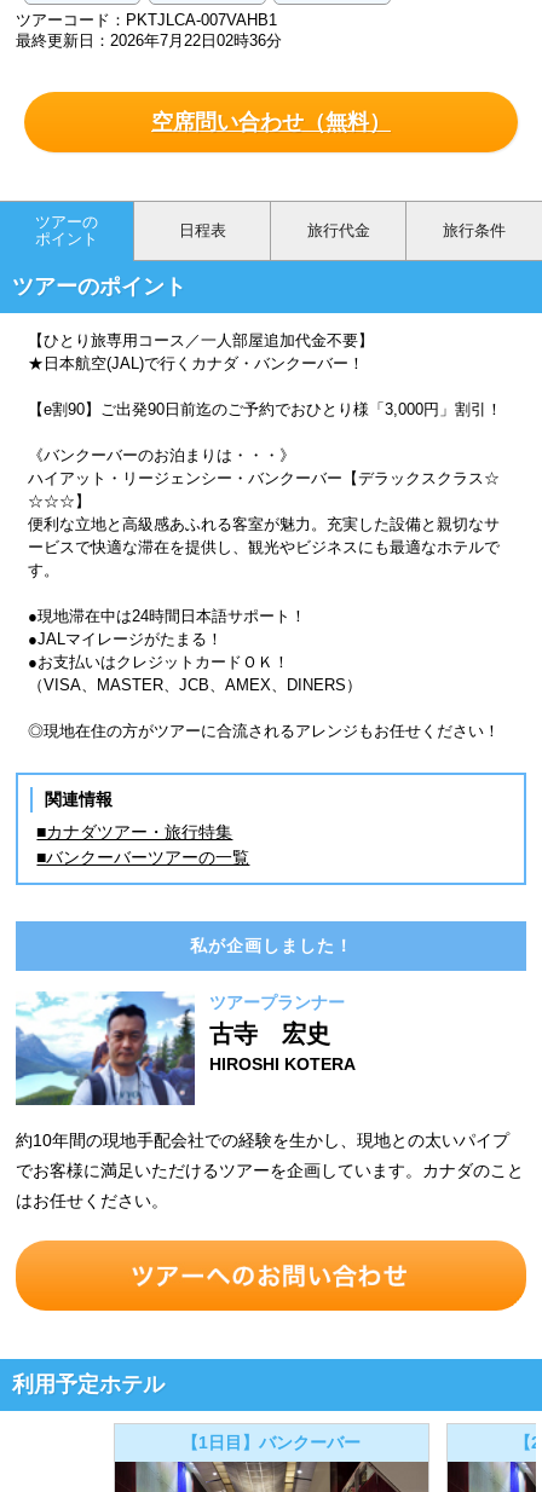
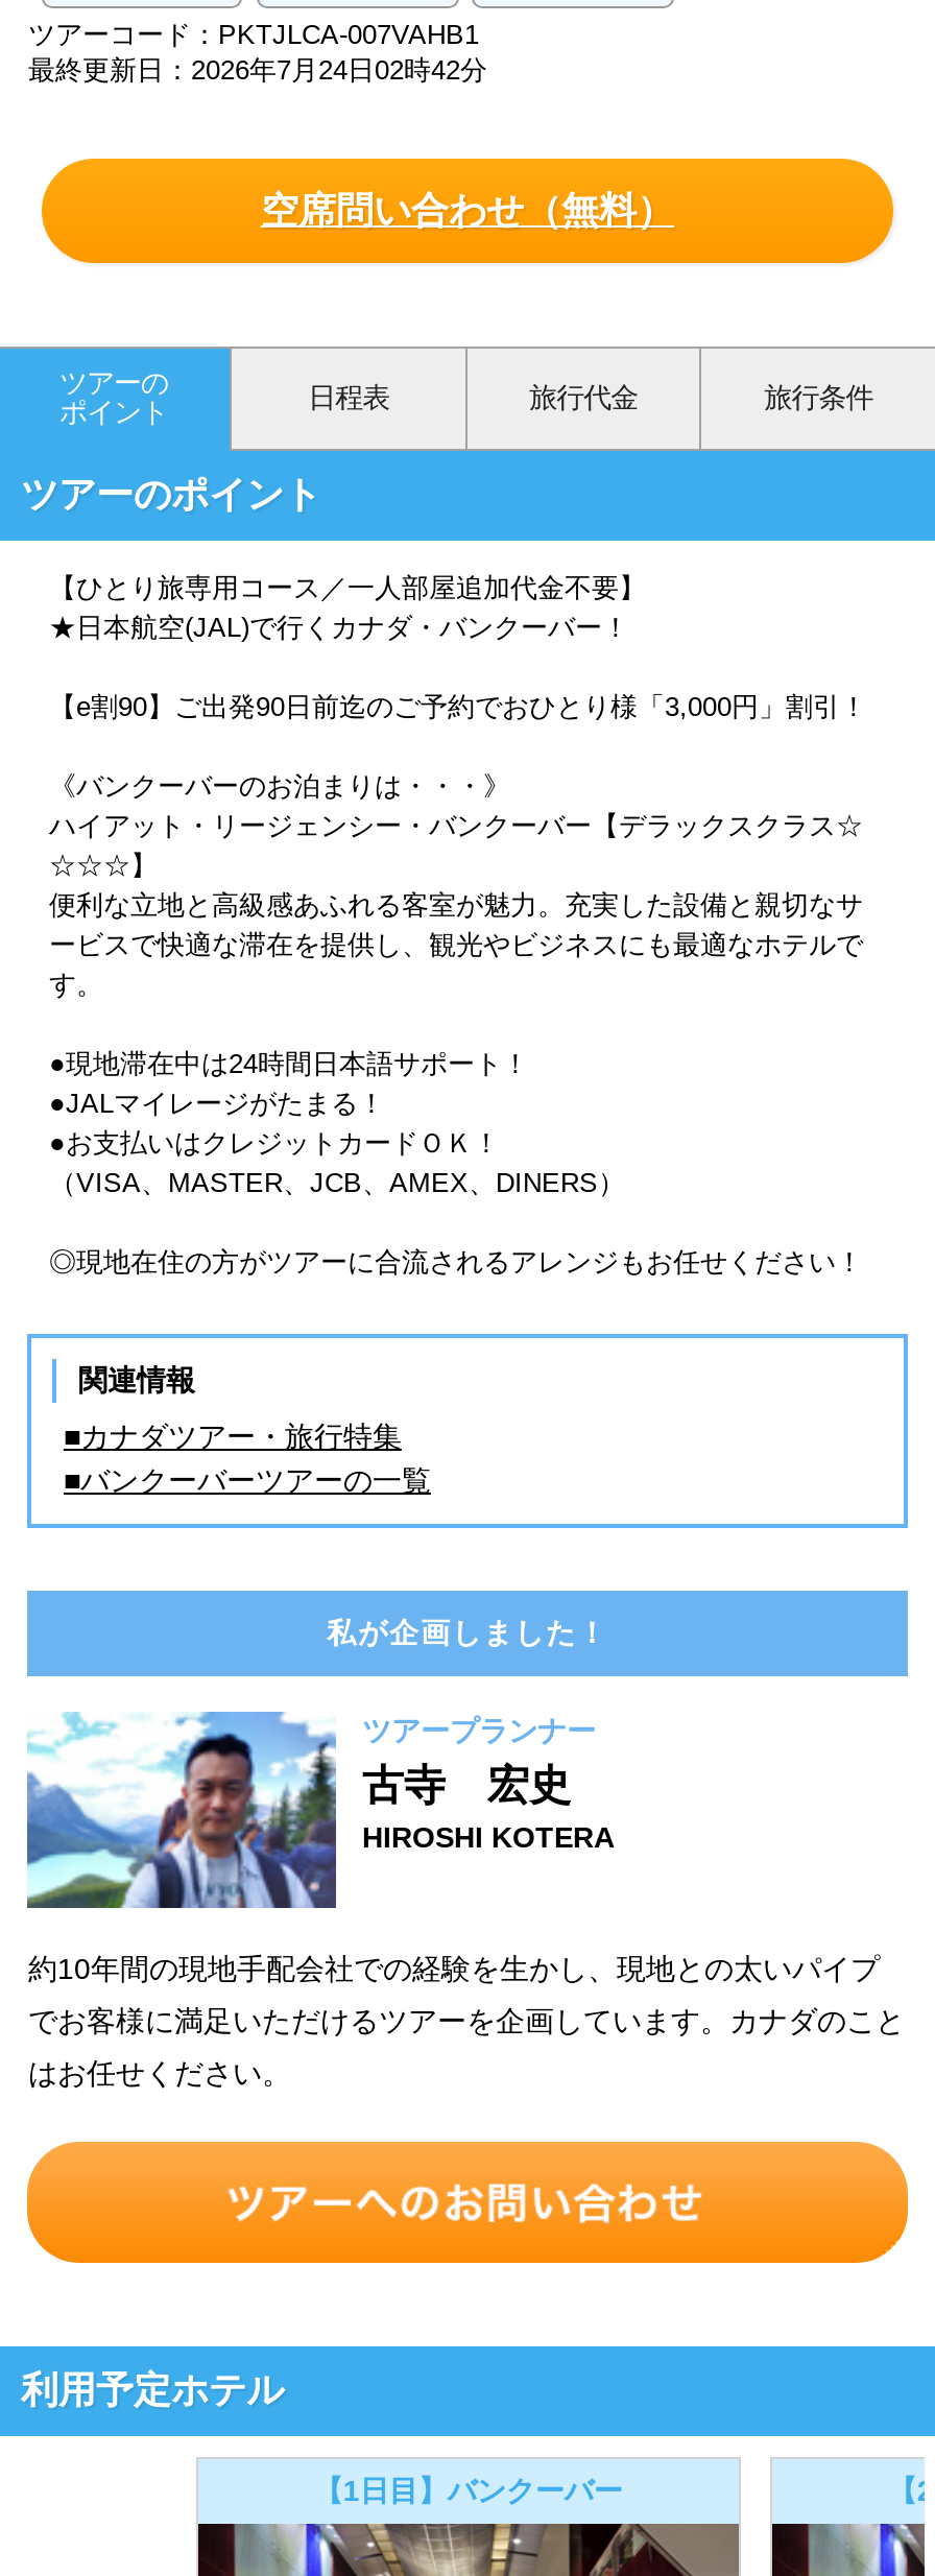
- 最終更新日：2026年7月22日02時36分
+ 最終更新日：2026年7月24日02時42分
